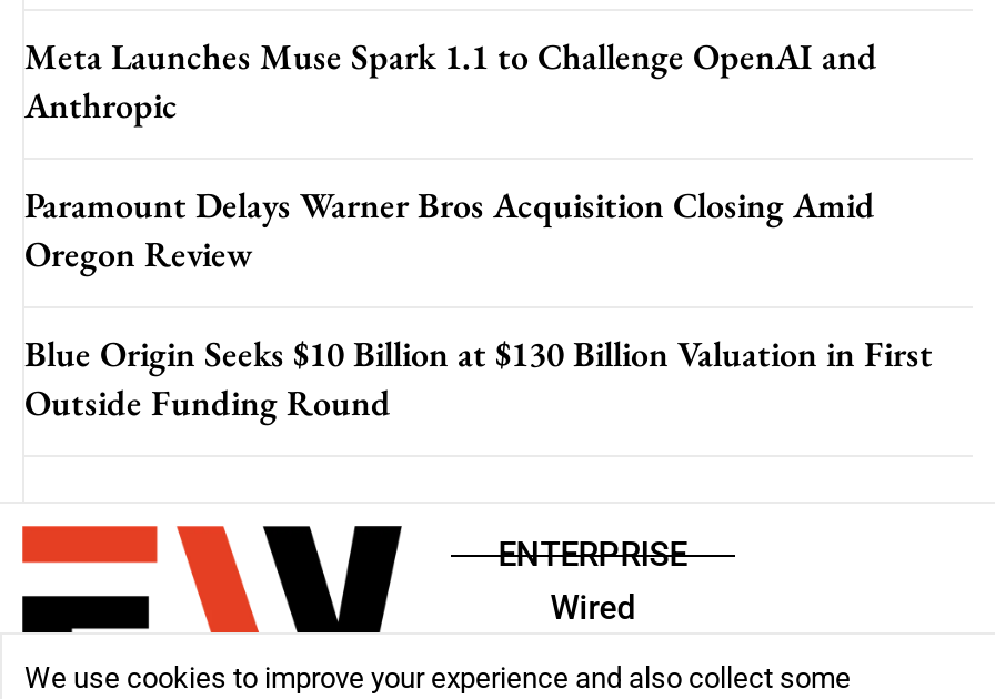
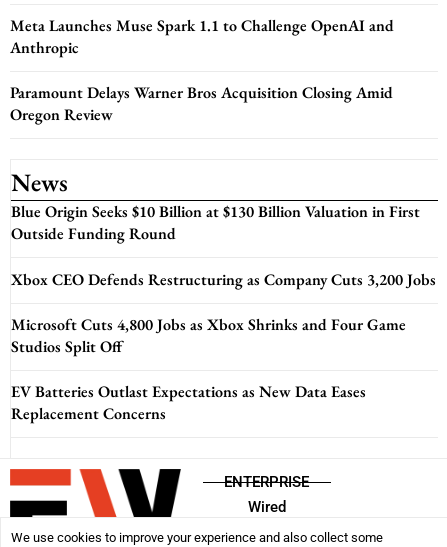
+ News

+ Xbox CEO Defends Restructuring as Company Cuts 3,200 Jobs
+ Microsoft Cuts 4,800 Jobs as Xbox Shrinks and Four Game
+ Studios Split Off
+ EV Batteries Outlast Expectations as New Data Eases
+ Replacement Concerns
